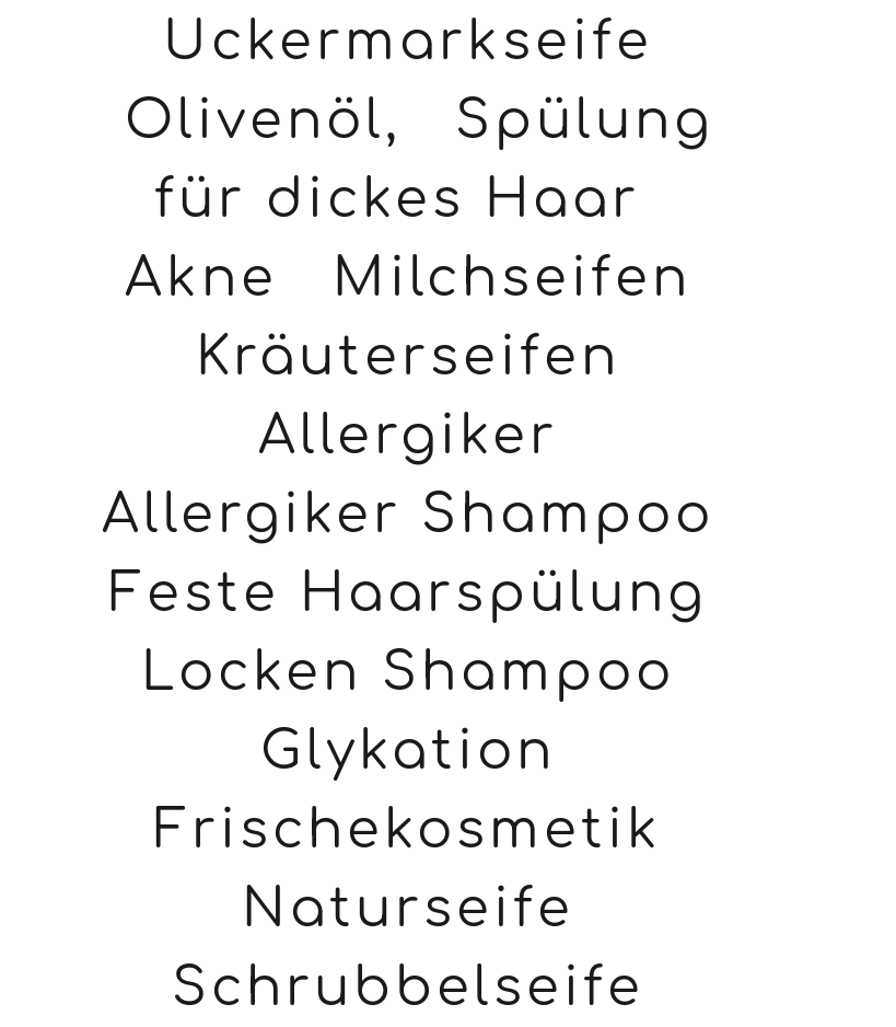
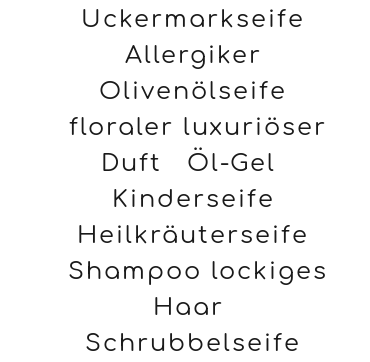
- Olivenöl,
- Spülung
- für dickes Haar
- Akne
- Milchseifen
- Kräuterseifen

moved up: Allergiker

- Allergiker Shampoo
- Feste Haarspülung
- Locken Shampoo
- Glykation
- Frischekosmetik
- Naturseife
+ Olivenölseife
+ floraler luxuriöser
+ Duft
+ Öl-Gel
+ Kinderseife
+ Heilkräuterseife
+ Shampoo lockiges
+ Haar
